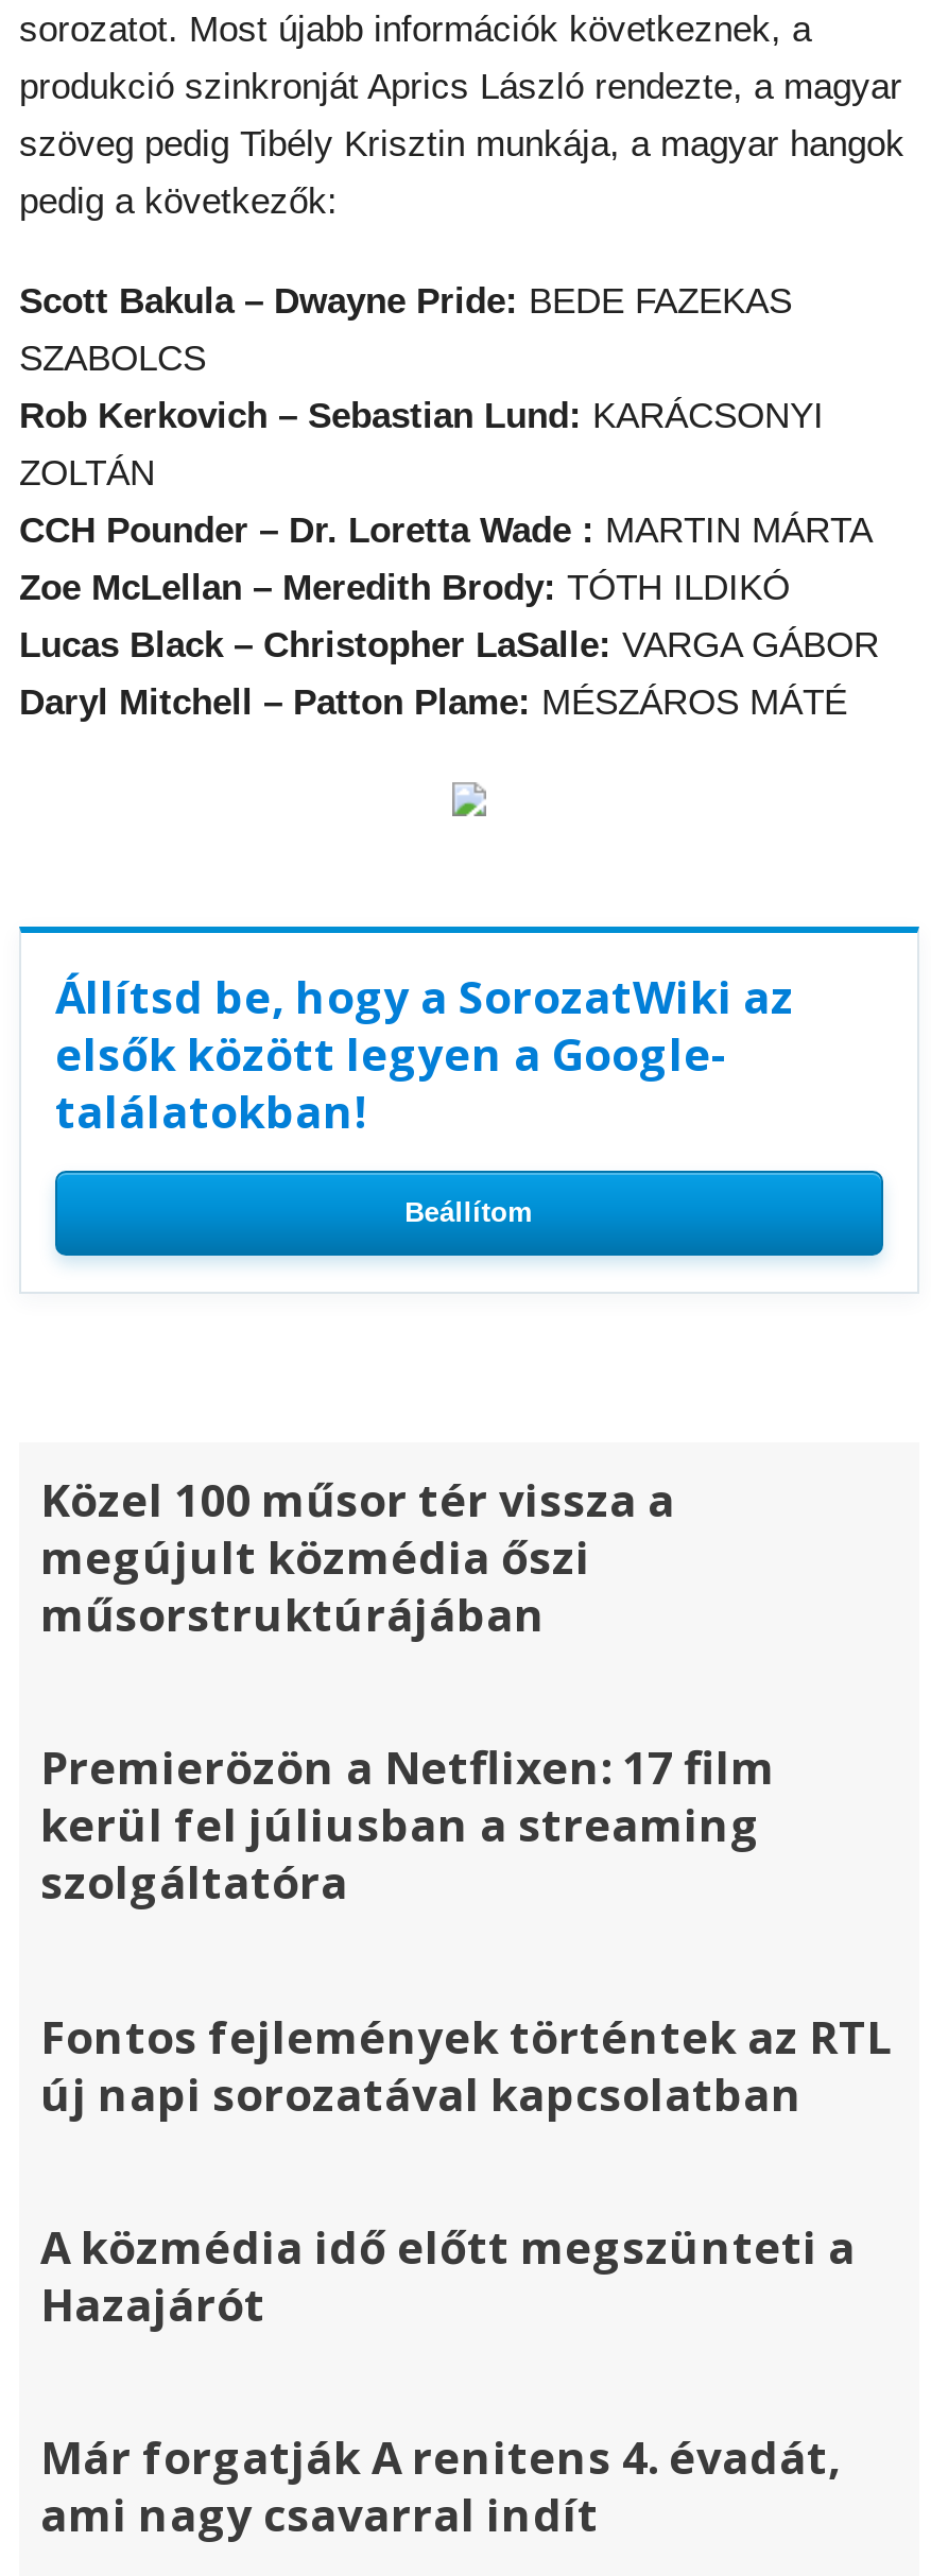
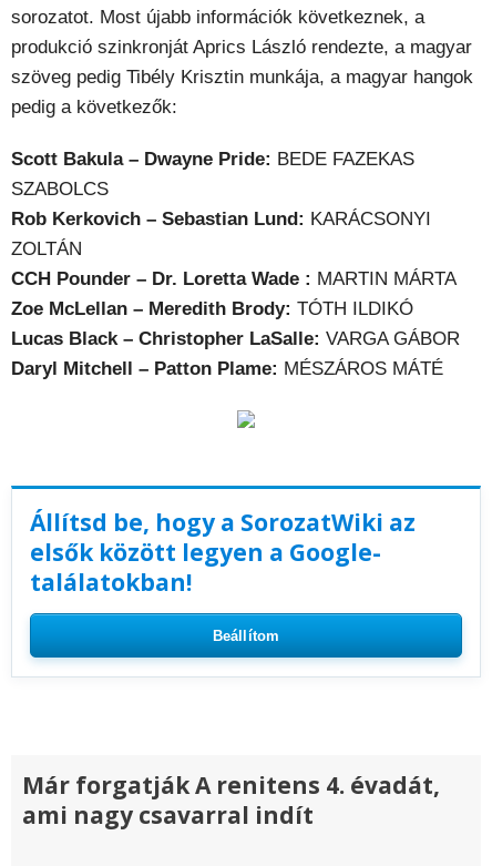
- Közel 100 műsor tér vissza a
- megújult közmédia őszi
- műsorstruktúrájában
- Premierözön a Netflixen: 17 film
- kerül fel júliusban a streaming
- szolgáltatóra
- Fontos fejlemények történtek az RTL
- új napi sorozatával kapcsolatban
- A közmédia idő előtt megszünteti a
- Hazajárót
